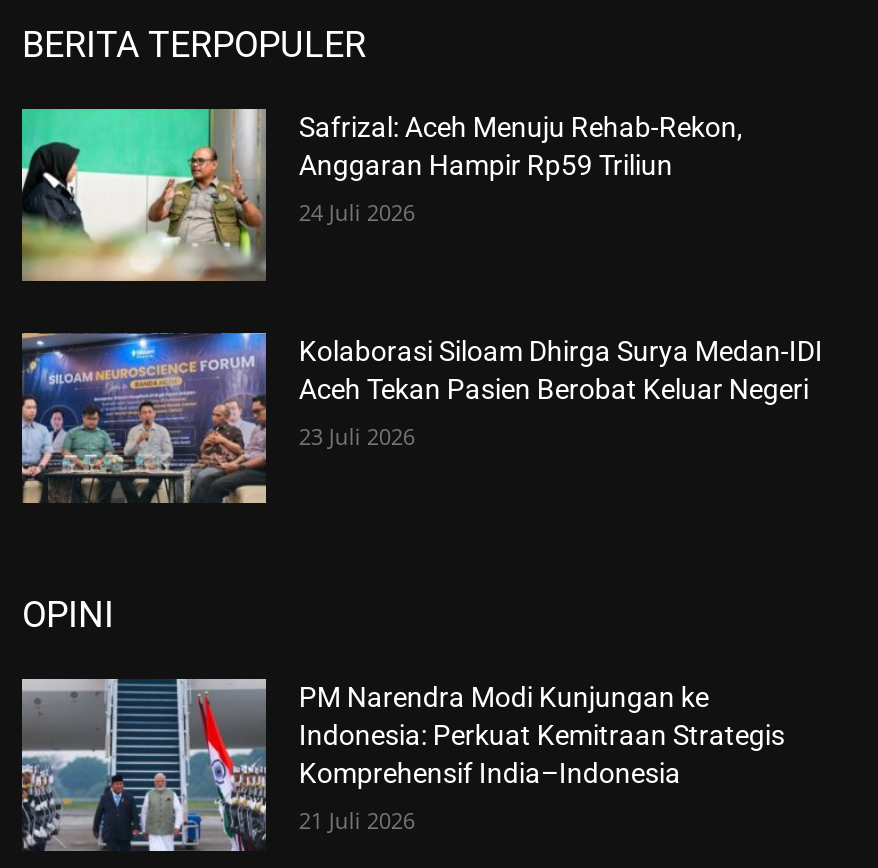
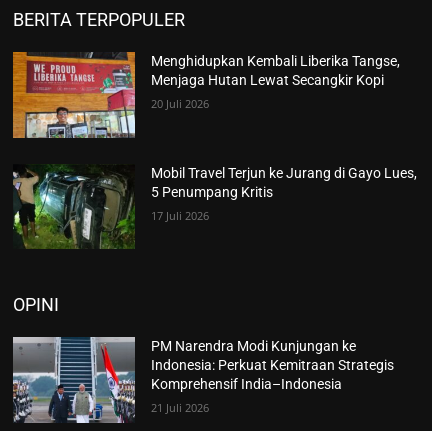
- [image]
- Safrizal: Aceh Menuju Rehab-Rekon,
- Anggaran Hampir Rp59 Triliun
+ [image]
+ Menghidupkan Kembali Liberika Tangse,
+ Menjaga Hutan Lewat Secangkir Kopi

- 24 Juli 2026
+ 20 Juli 2026

- [image]
- Kolaborasi Siloam Dhirga Surya Medan-IDI
- Aceh Tekan Pasien Berobat Keluar Negeri
+ [image]
+ Mobil Travel Terjun ke Jurang di Gayo Lues,
+ 5 Penumpang Kritis

- 23 Juli 2026
+ 17 Juli 2026
